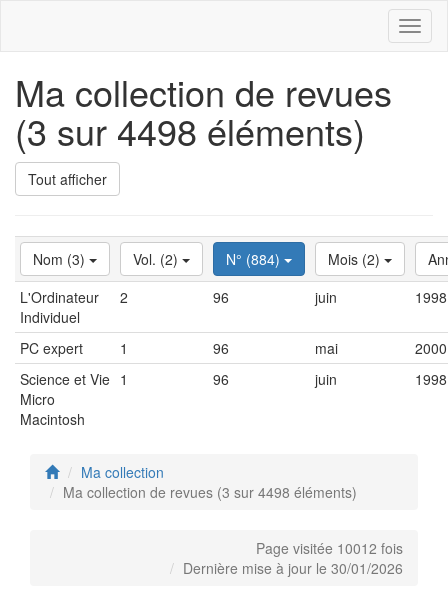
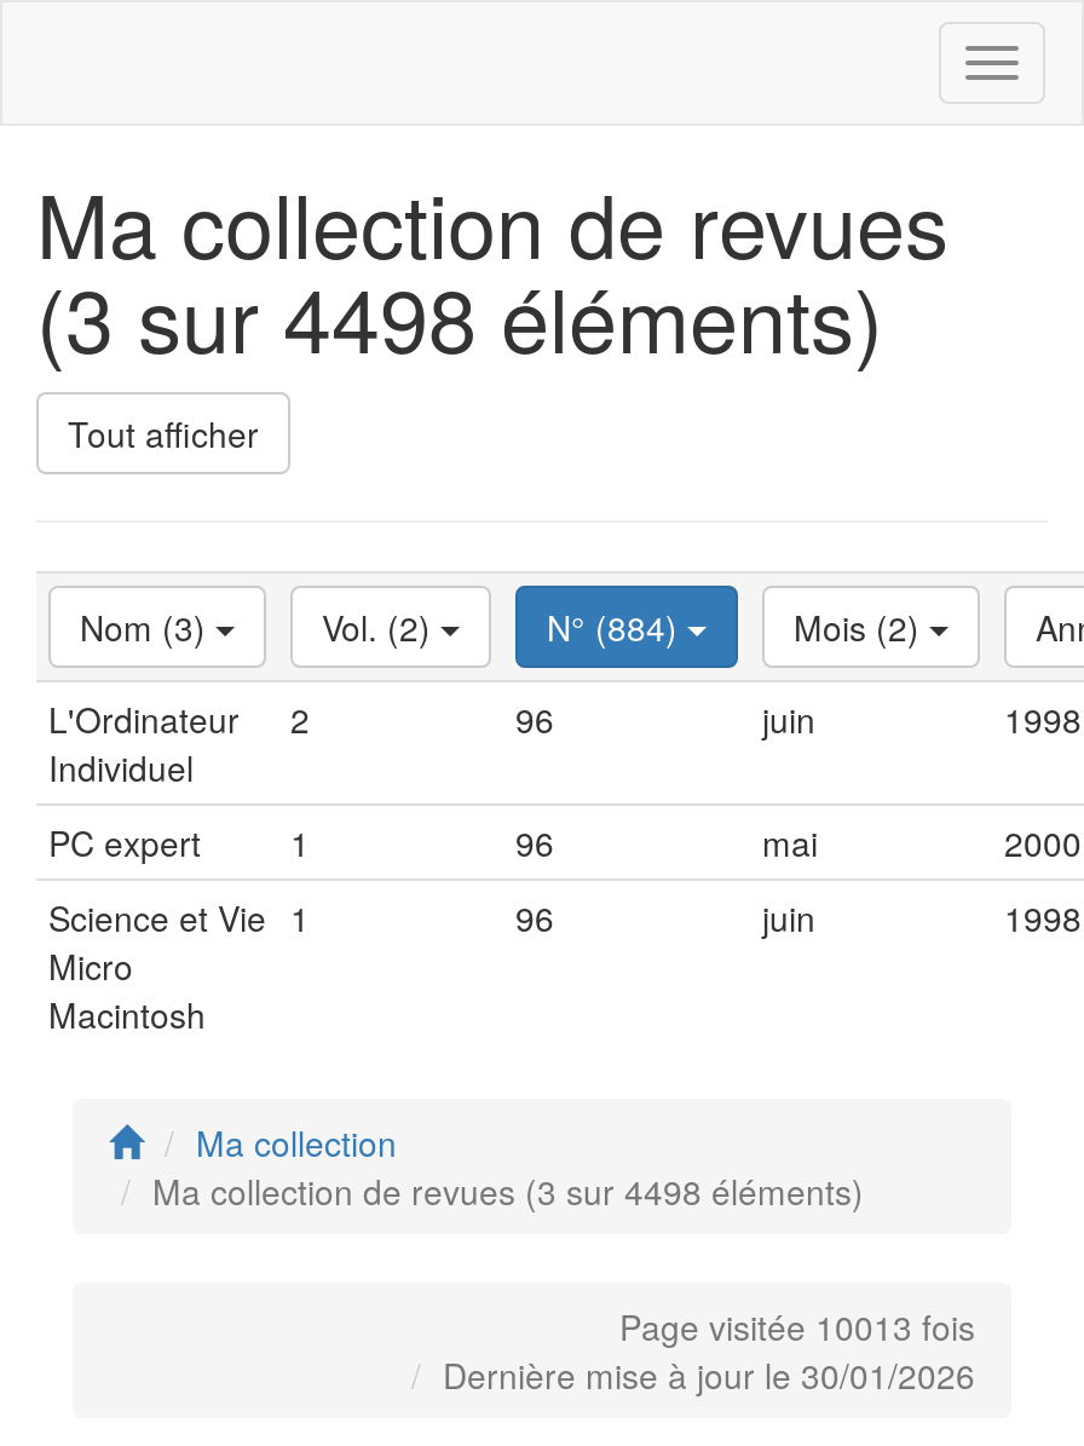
- Page visitée 10012 fois
+ Page visitée 10013 fois
